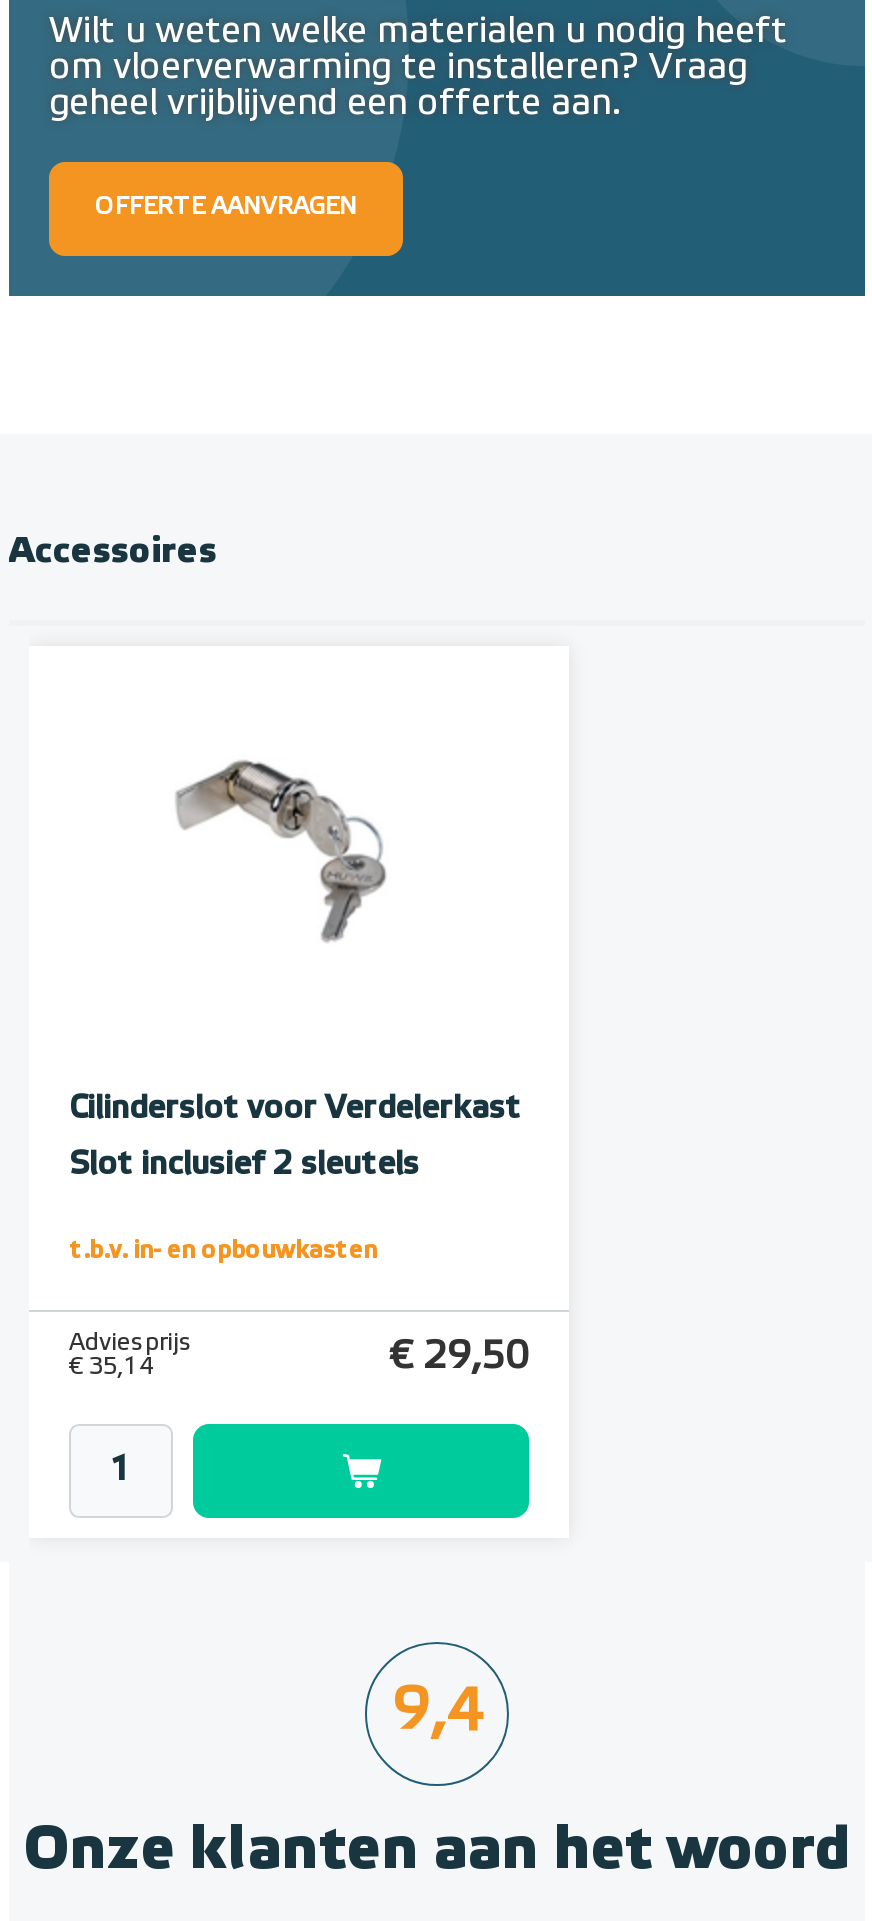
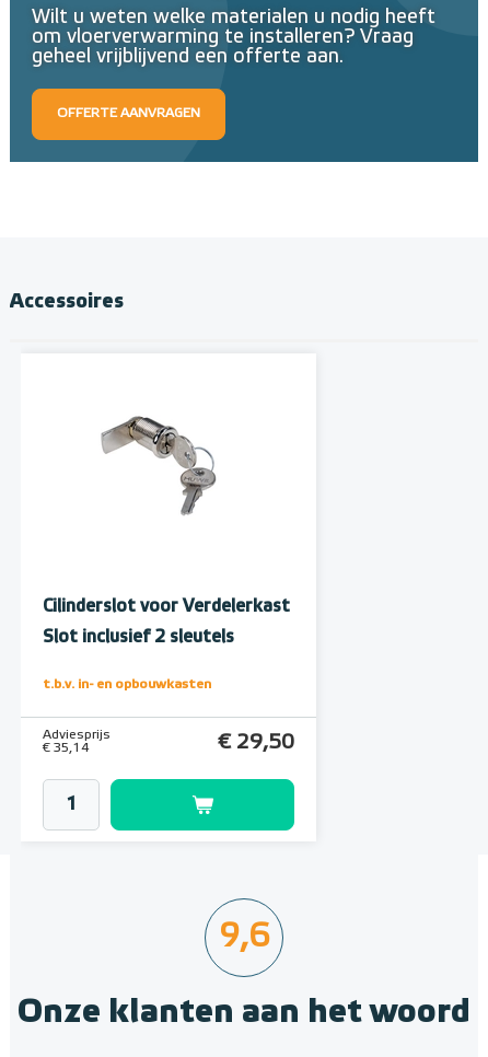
- 9,4
+ 9,6
